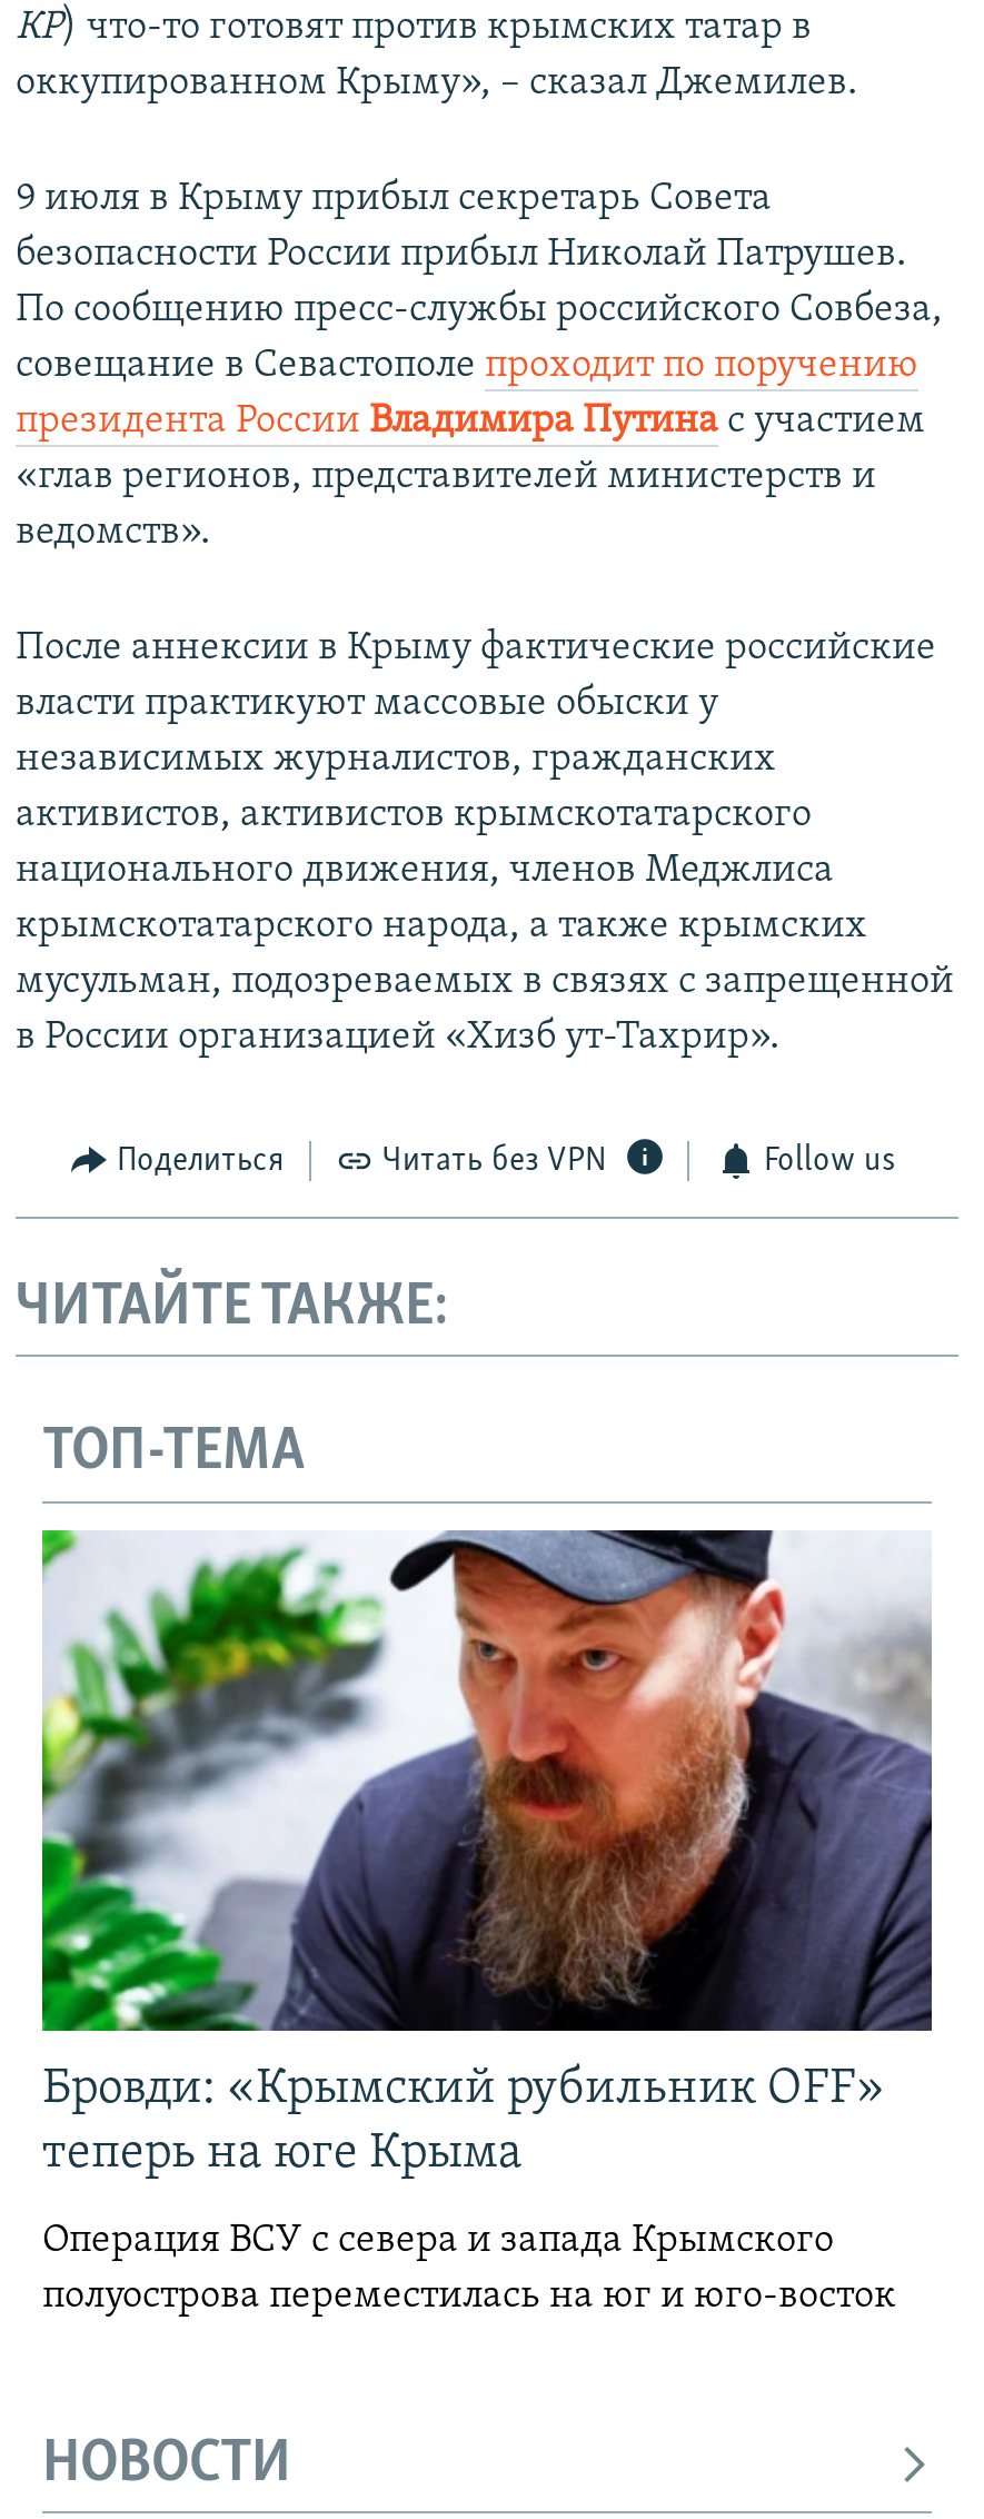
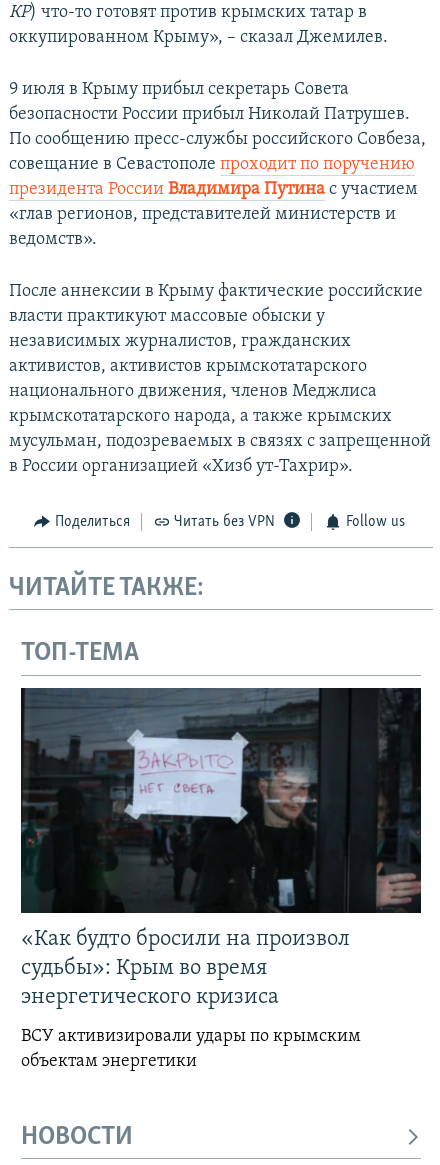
- [image]
- Бровди: «Крымский рубильник OFF»
- теперь на юге Крыма
+ [image]
+ «Как будто бросили на произвол
+ судьбы»: Крым во время
+ энергетического кризиса

- Операция ВСУ с севера и запада Крымского
- полуострова переместилась на юг и юго-восток
+ ВСУ активизировали удары по крымским
+ объектам энергетики
